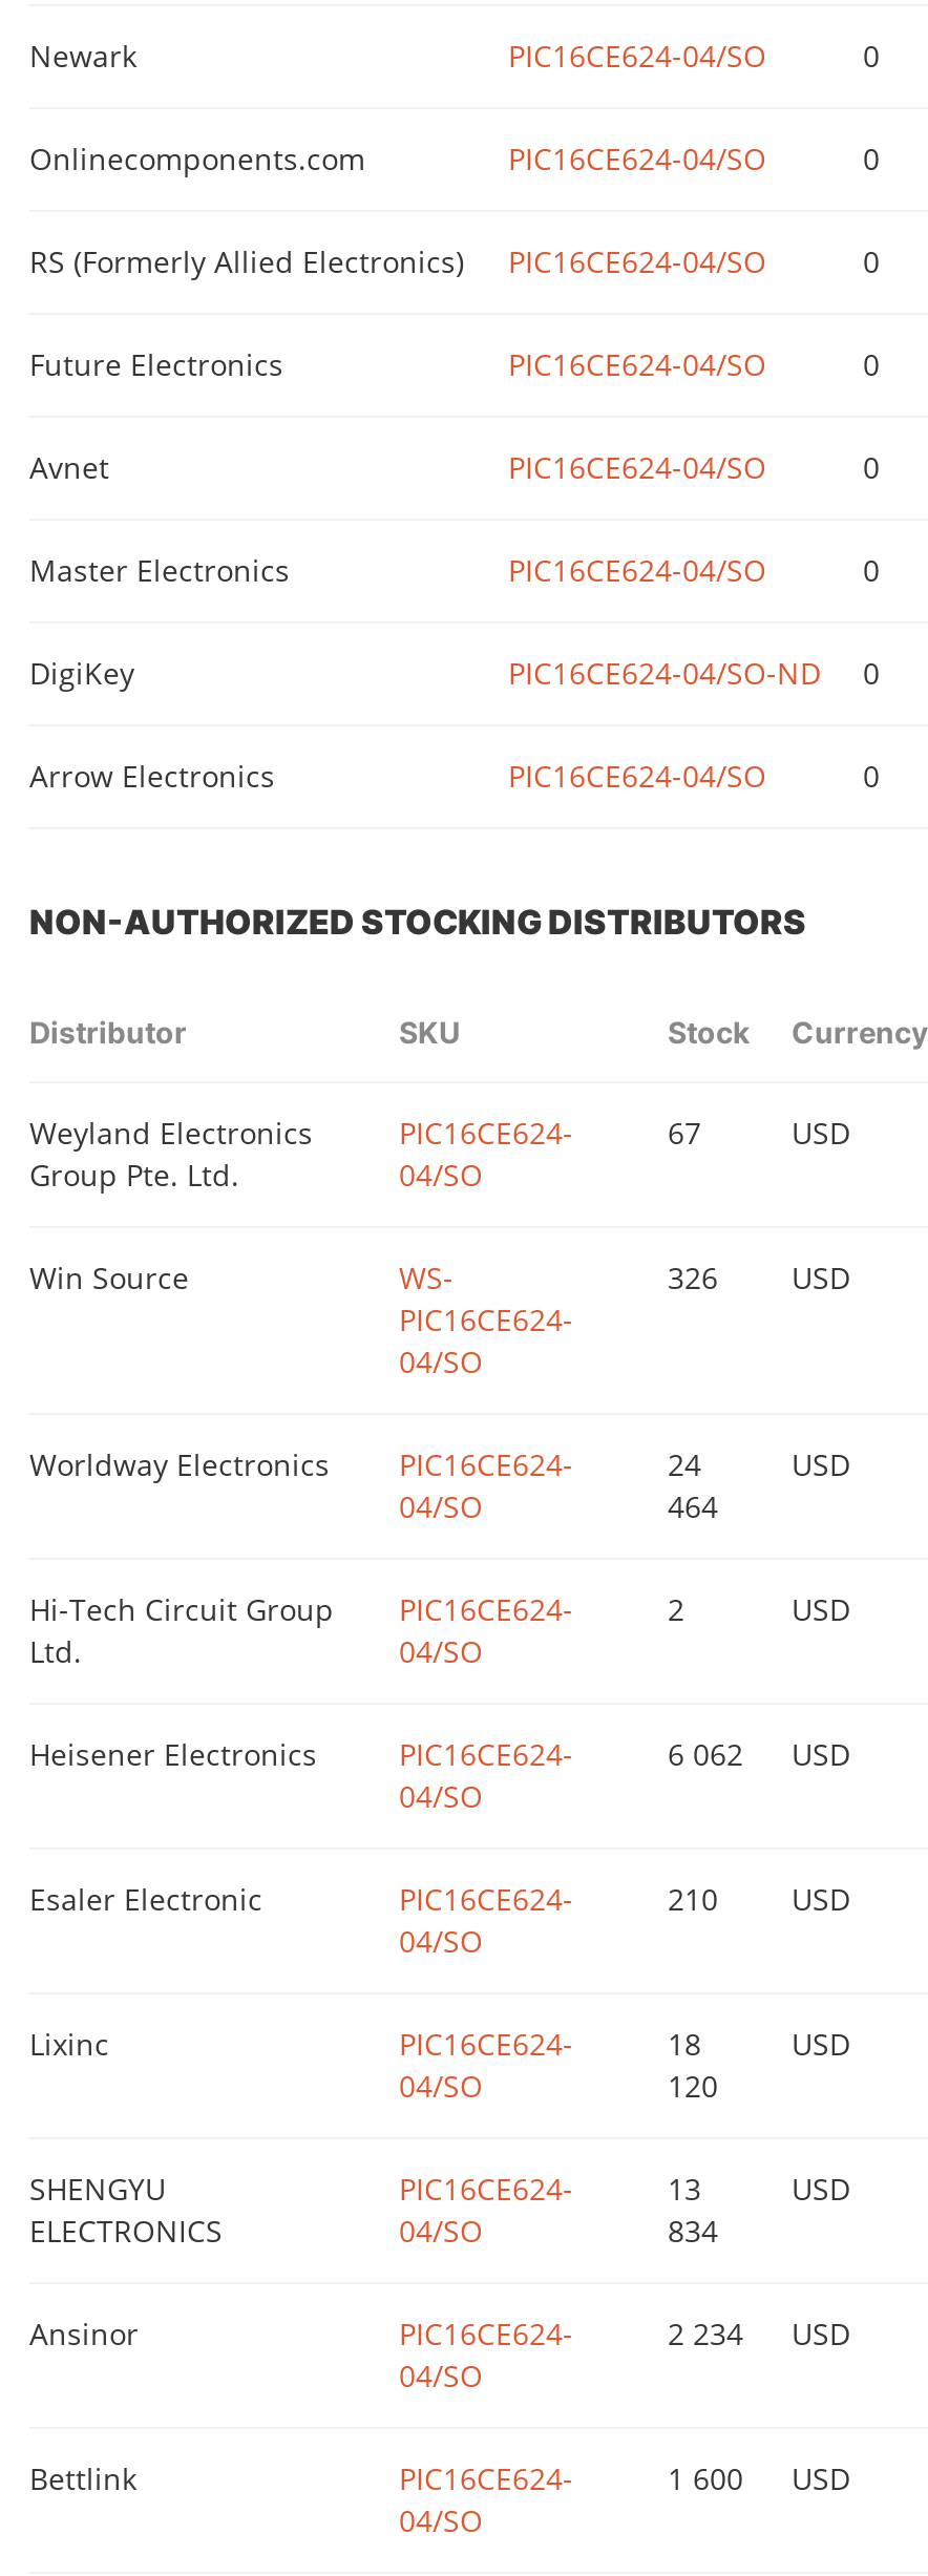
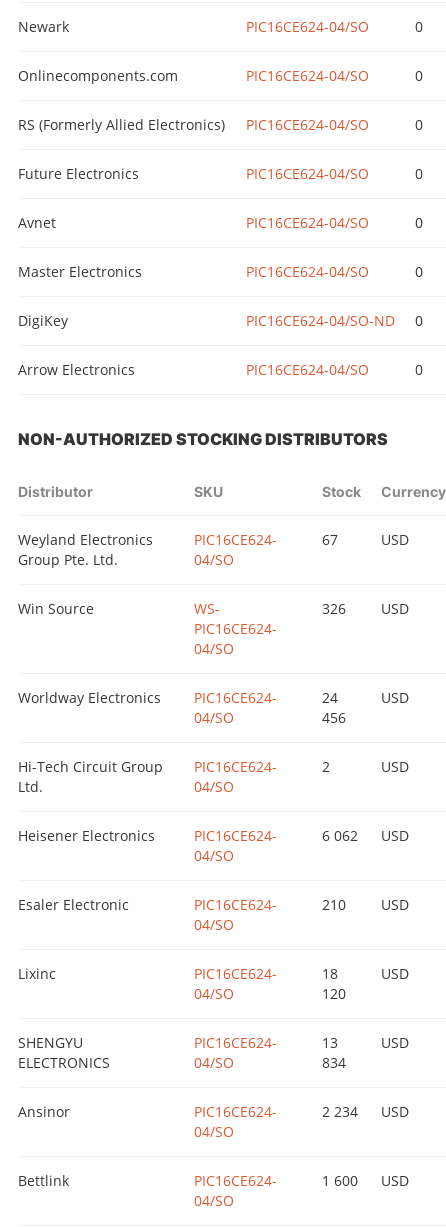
- 464
+ 456
